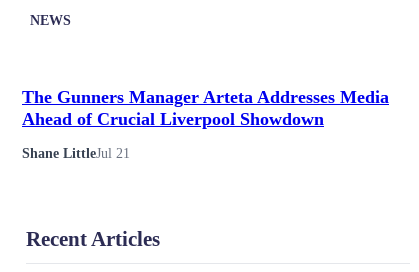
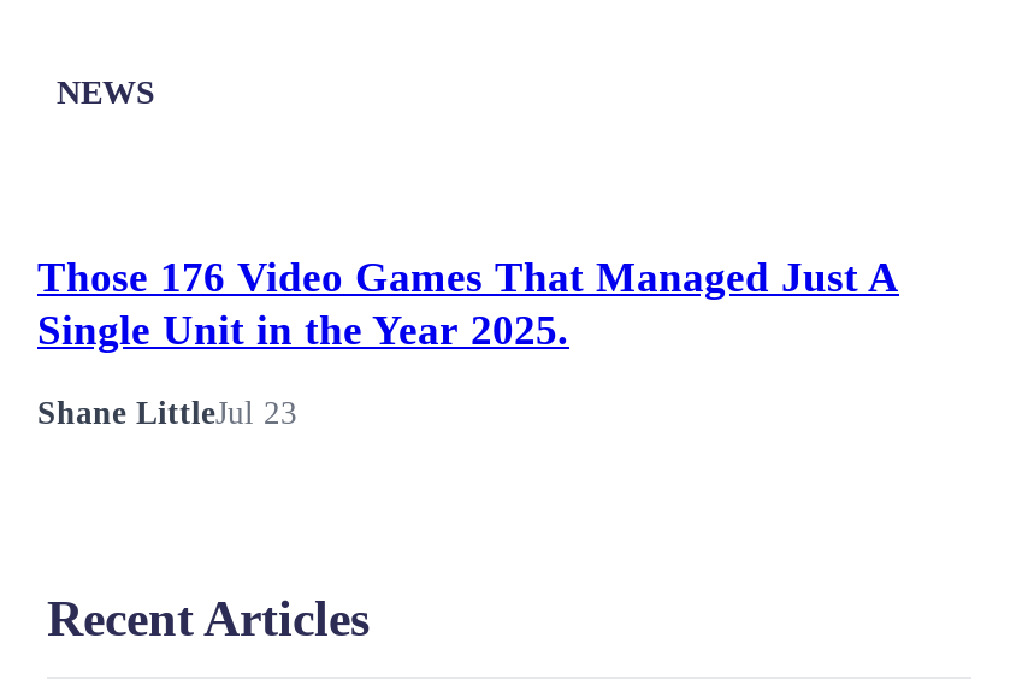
- The Gunners Manager Arteta Addresses Media
- Ahead of Crucial Liverpool Showdown
+ Those 176 Video Games That Managed Just A
+ Single Unit in the Year 2025.

- Shane LittleJul 21
+ Shane LittleJul 23
